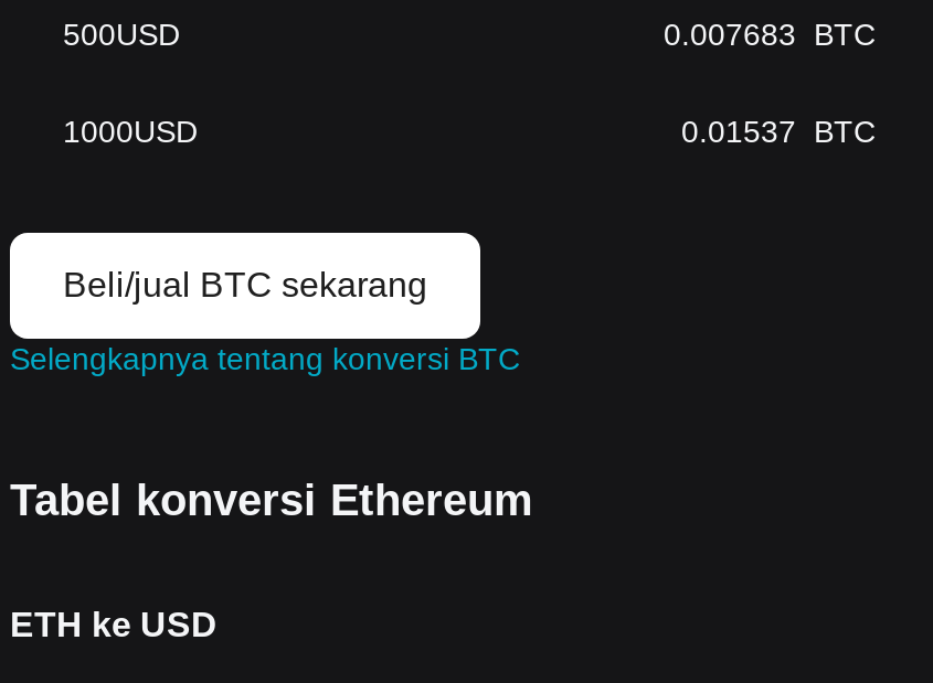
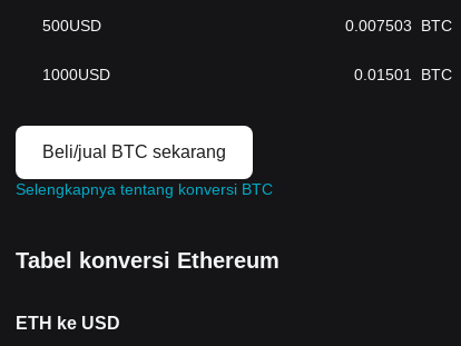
- 0.007683 BTC
+ 0.007503 BTC

- 0.01537 BTC
+ 0.01501 BTC
